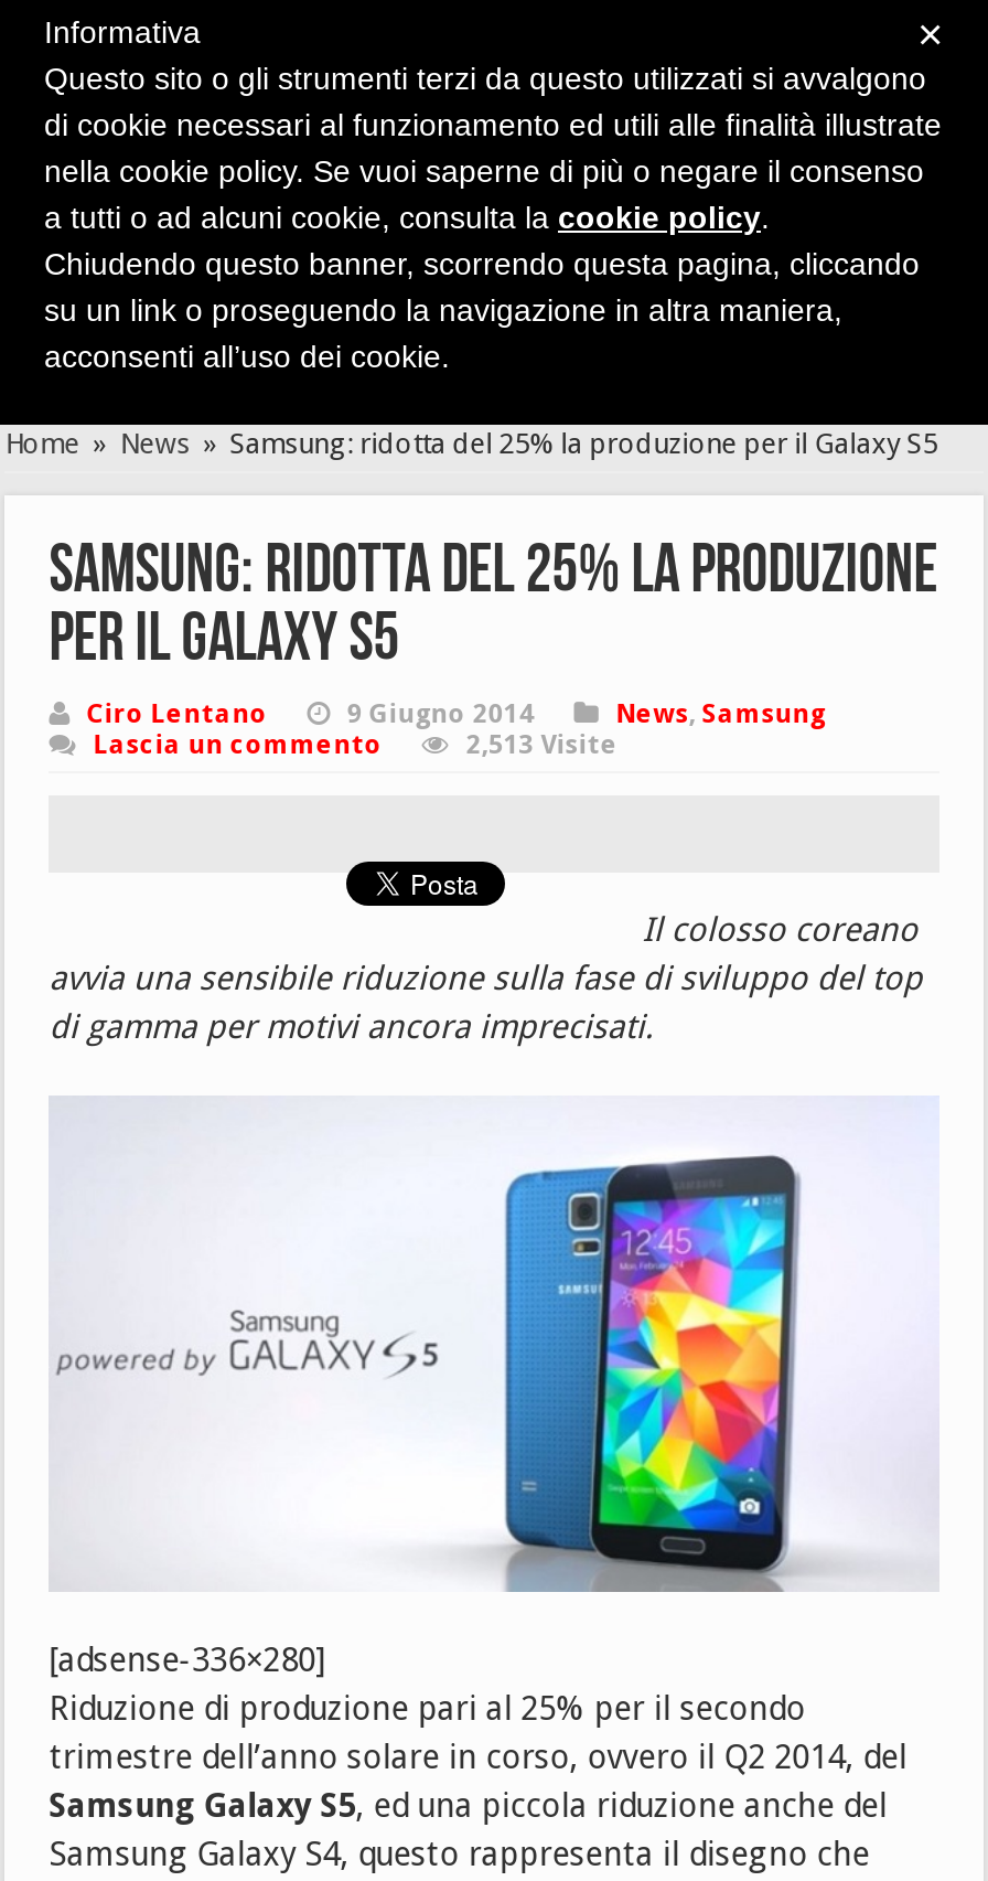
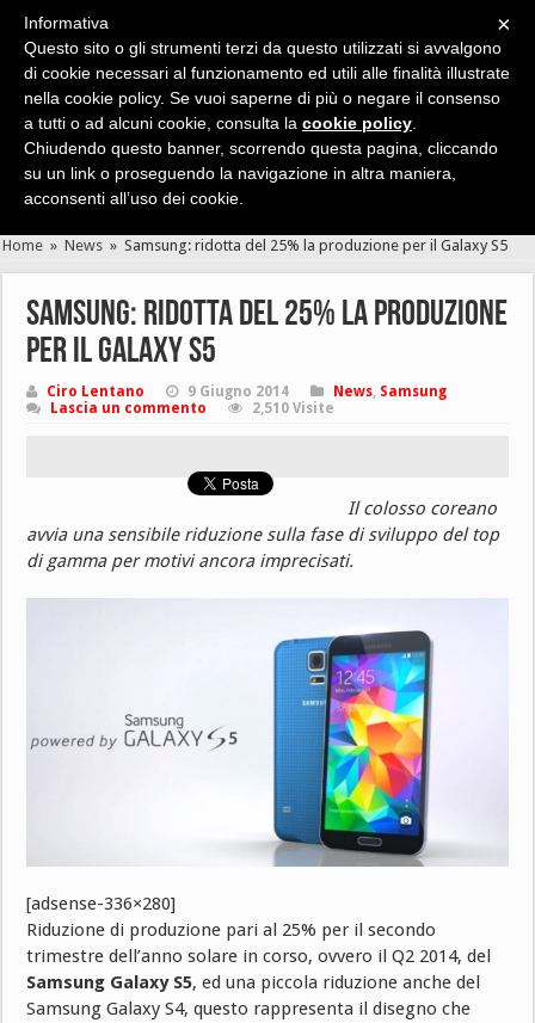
- 2,513 Visite
+ 2,510 Visite
